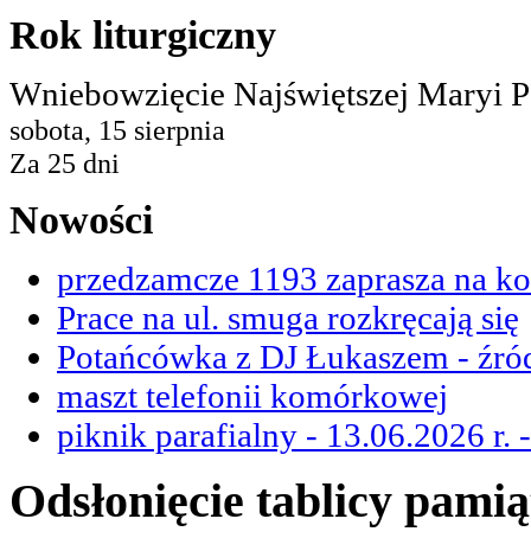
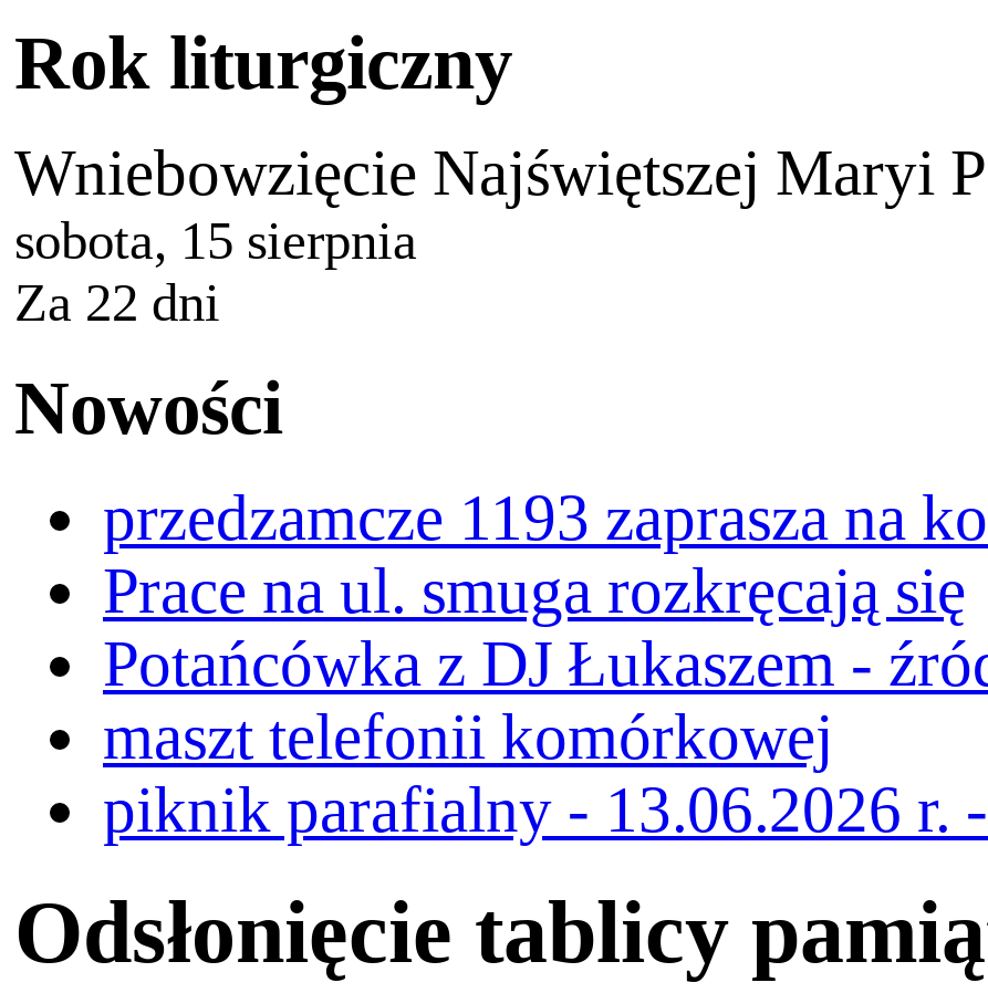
- Za 25 dni
+ Za 22 dni
